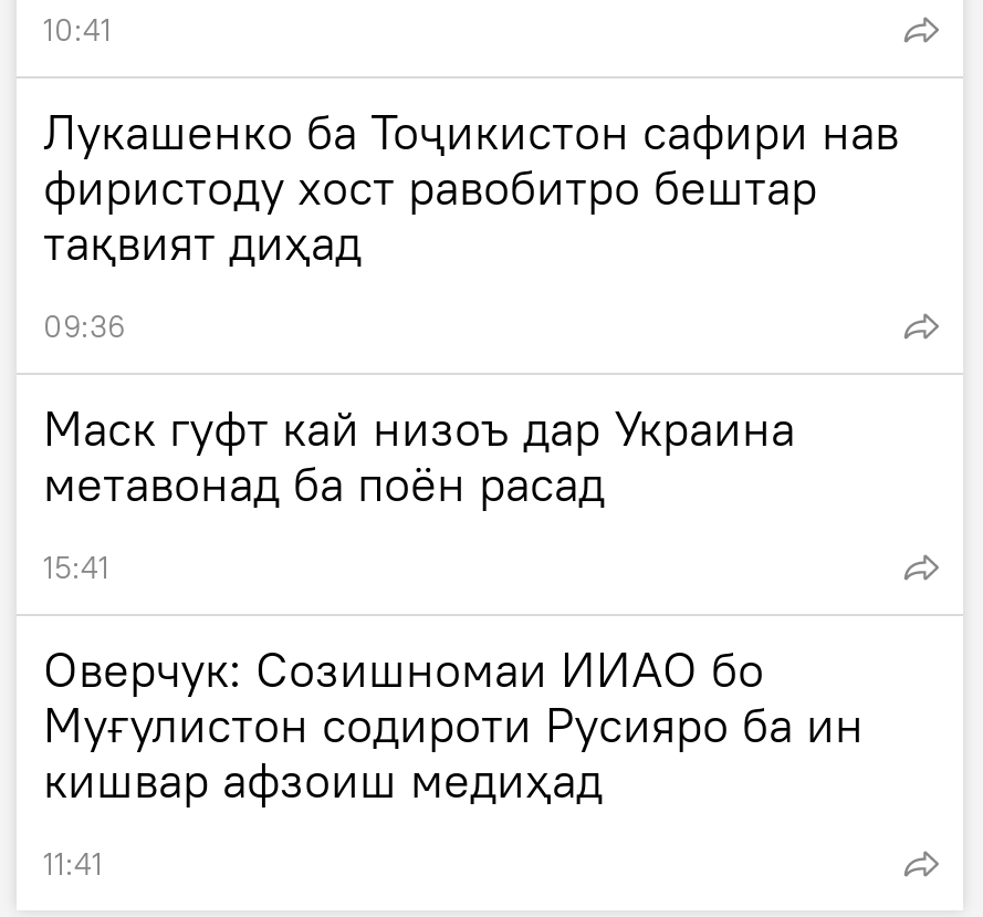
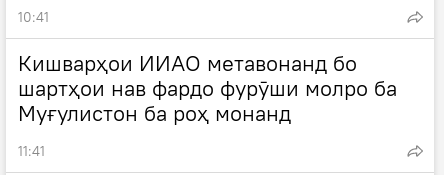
- Лукашенко ба Тоҷикистон сафири нав
- фиристоду хост равобитро бештар
- тақвият диҳад
- 09:36
- Маск гуфт кай низоъ дар Украина
- метавонад ба поён расад
- 15:41
- Оверчук: Созишномаи ИИАО бо
- Муғулистон содироти Русияро ба ин
- кишвар афзоиш медиҳад
+ Кишварҳои ИИАО метавонанд бо
+ шартҳои нав фардо фурӯши молро ба
+ Муғулистон ба роҳ монанд
